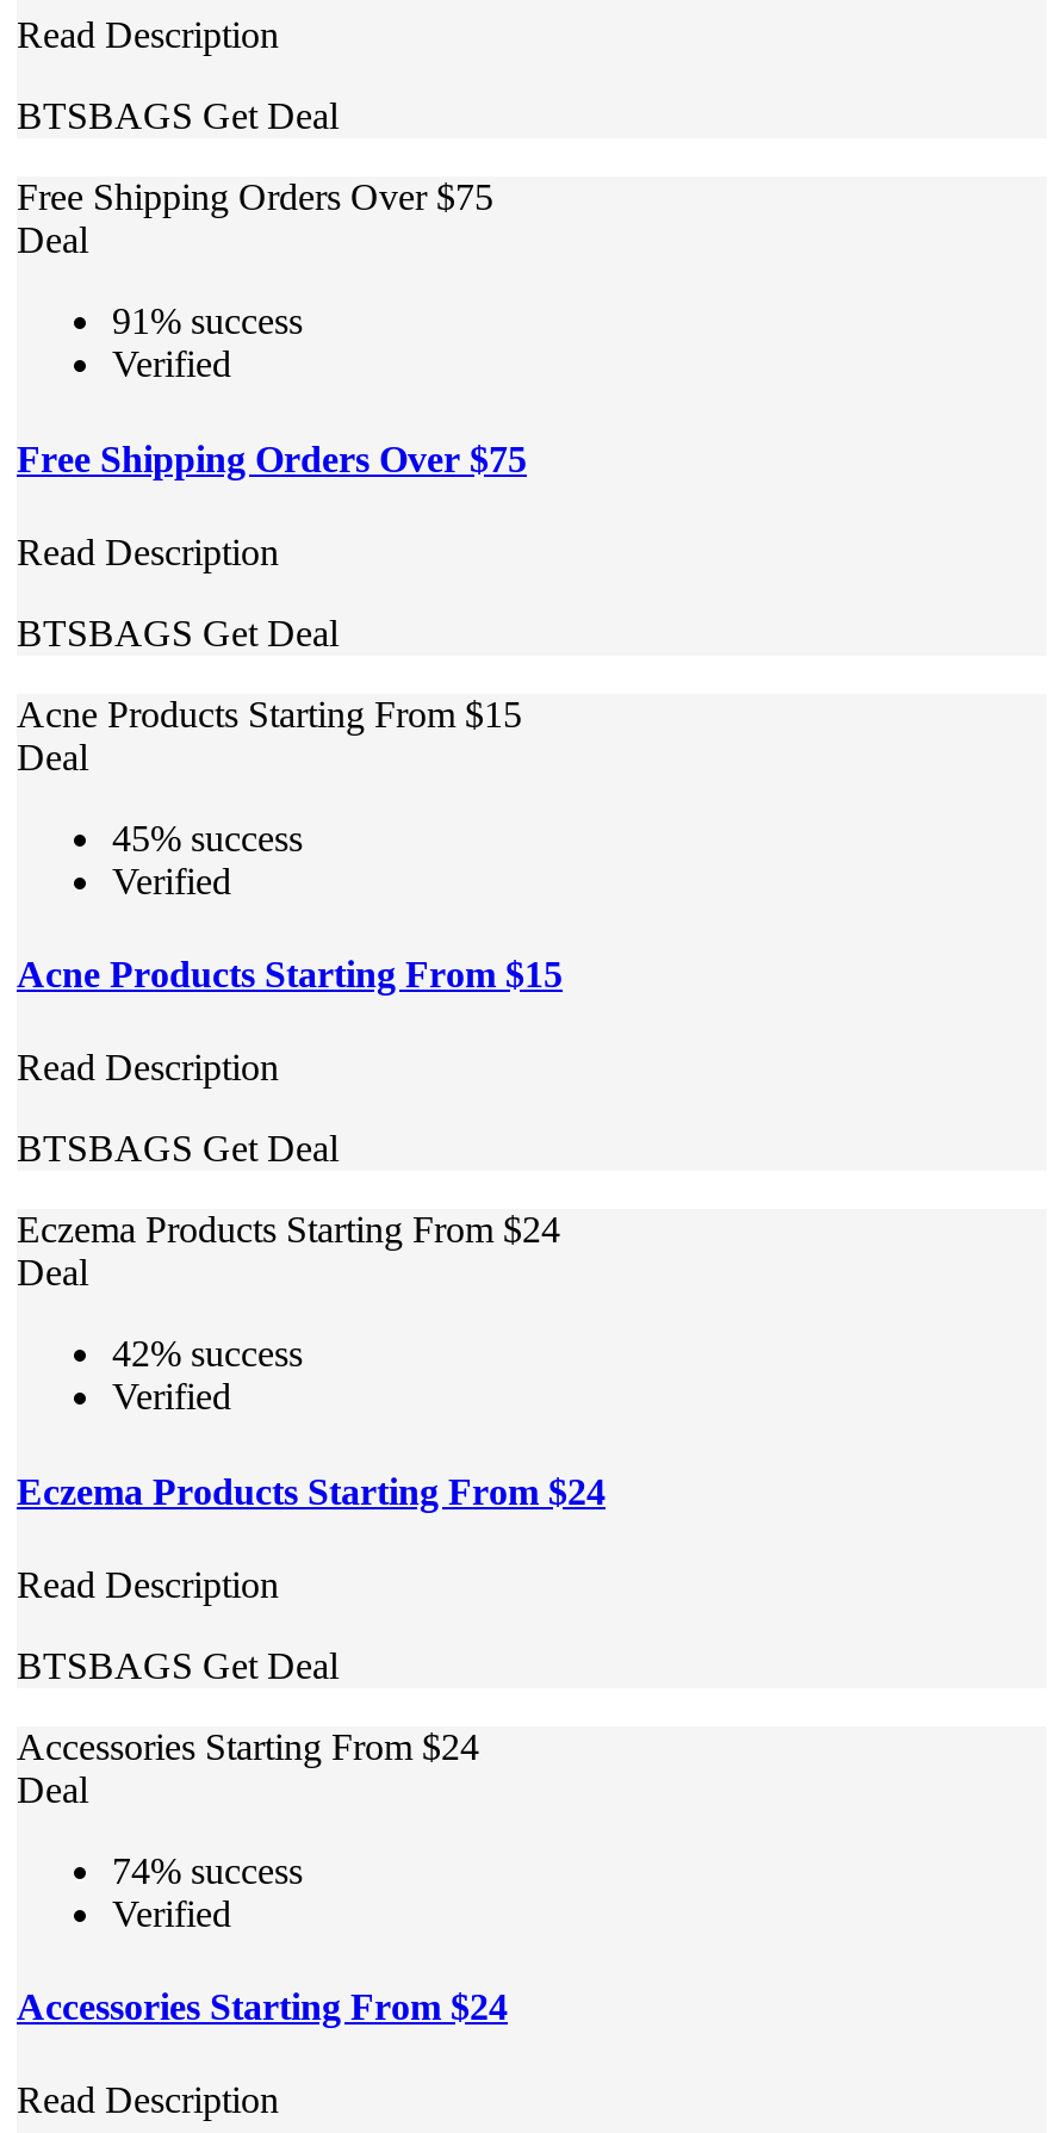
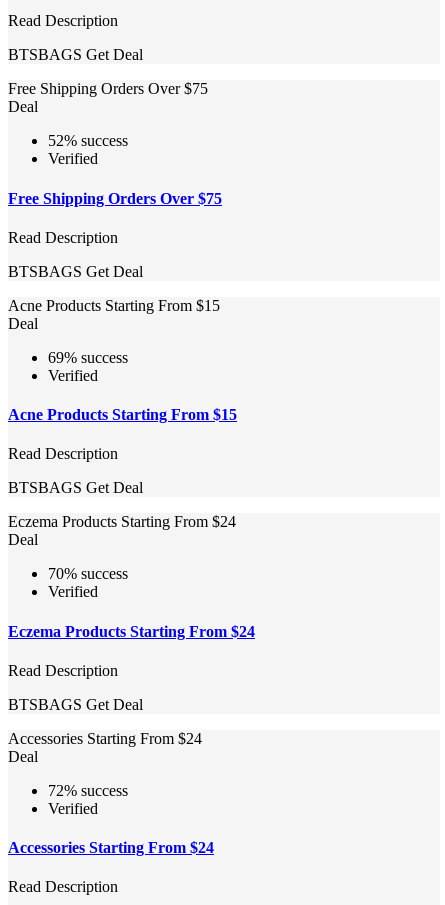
- 91% success
+ 52% success

- 45% success
+ 69% success

- 42% success
+ 70% success

- 74% success
+ 72% success
